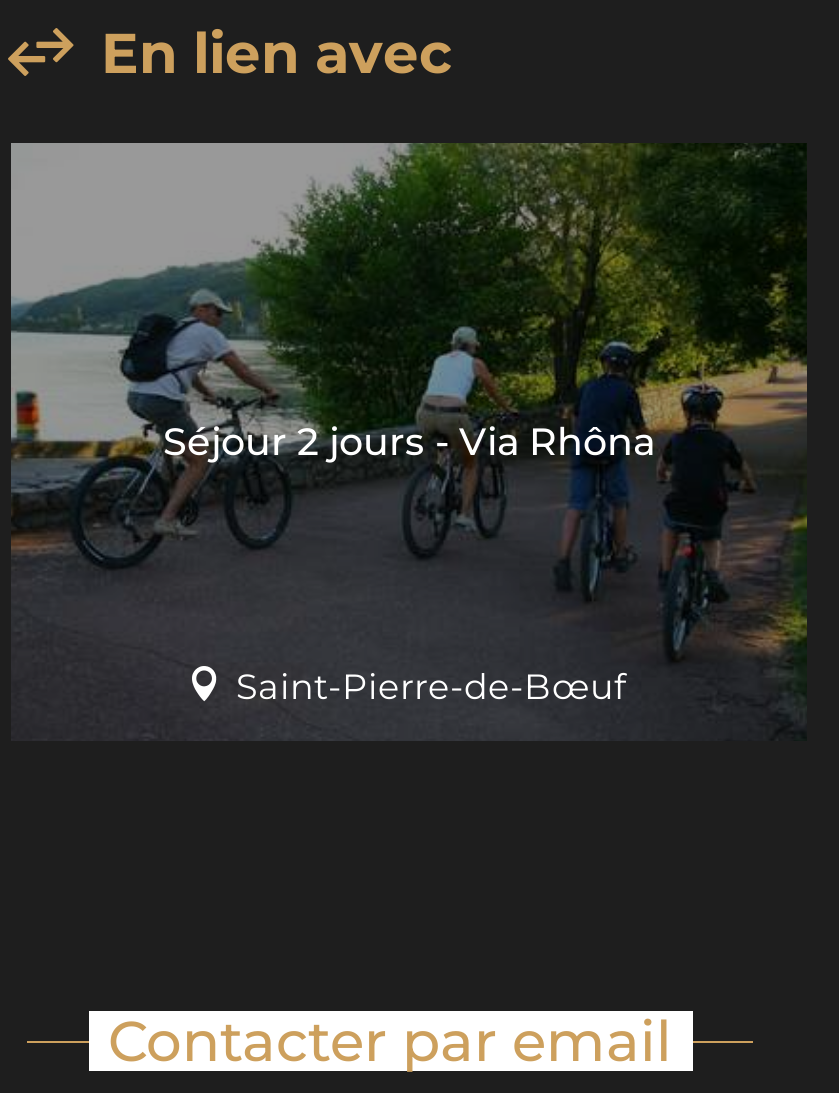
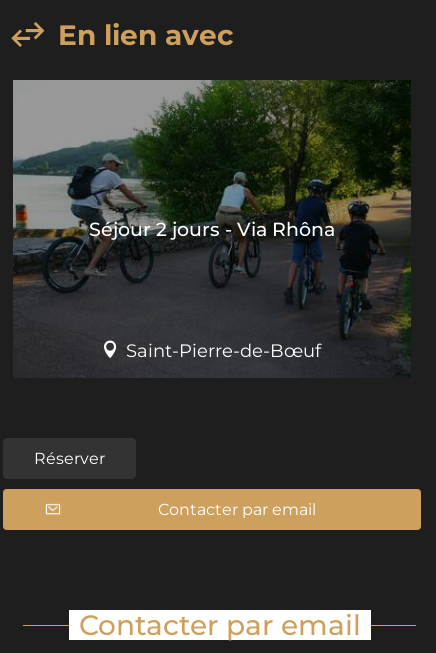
+ Réserver
+ Contacter par email
